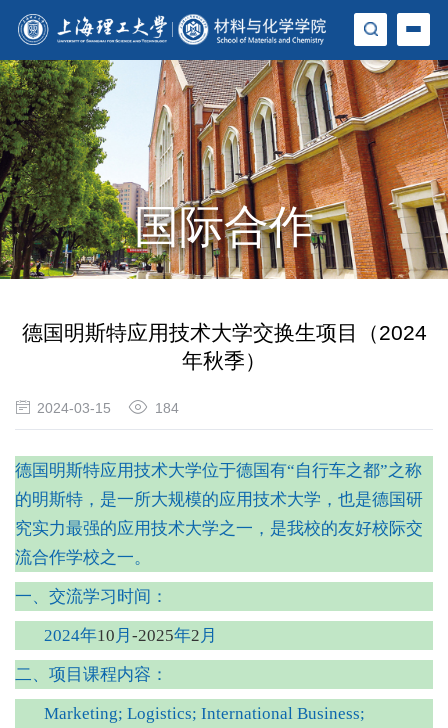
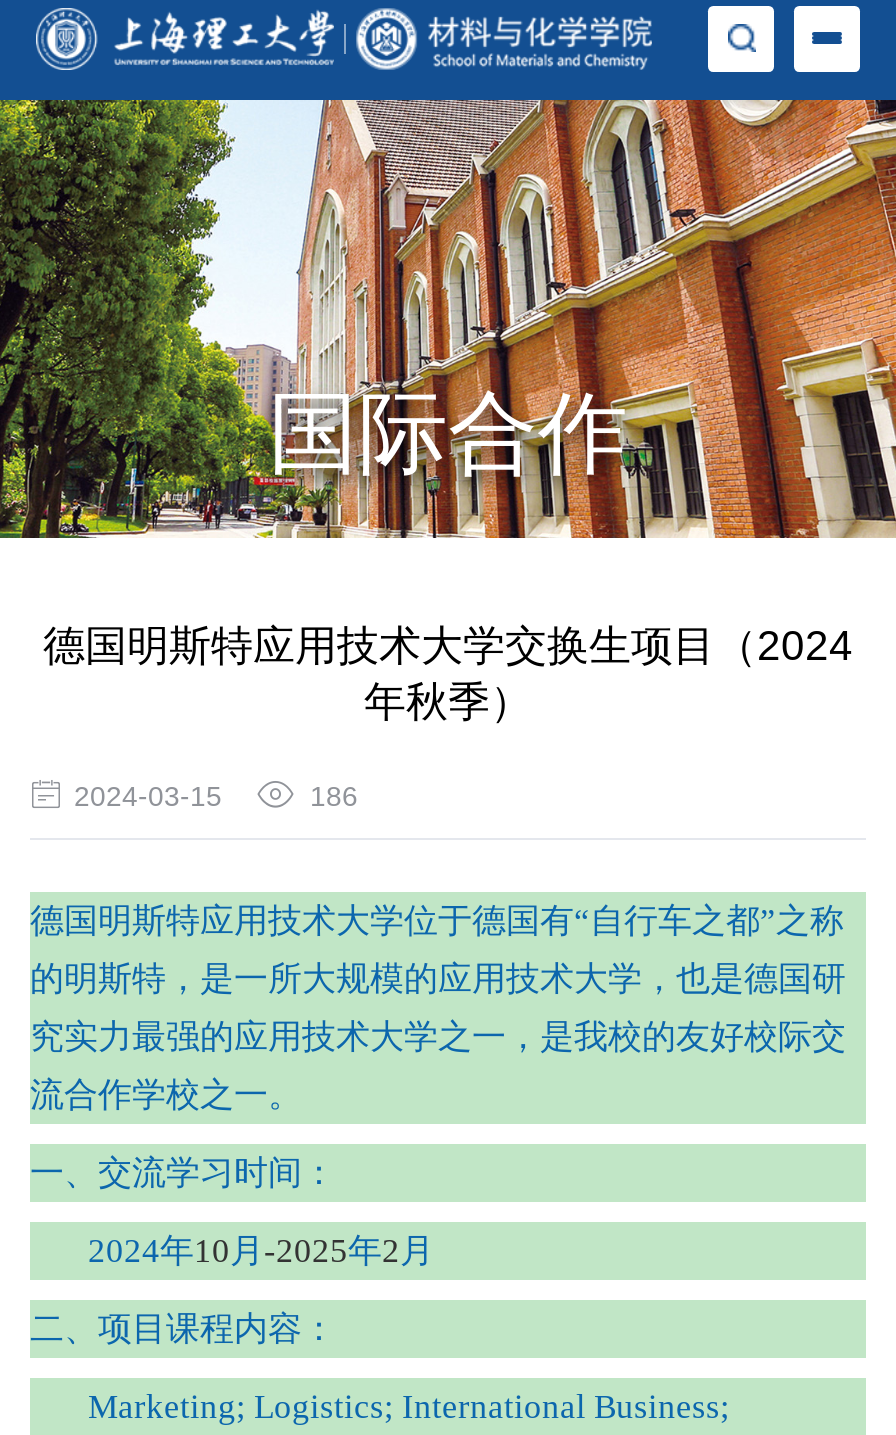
- 184
+ 186
